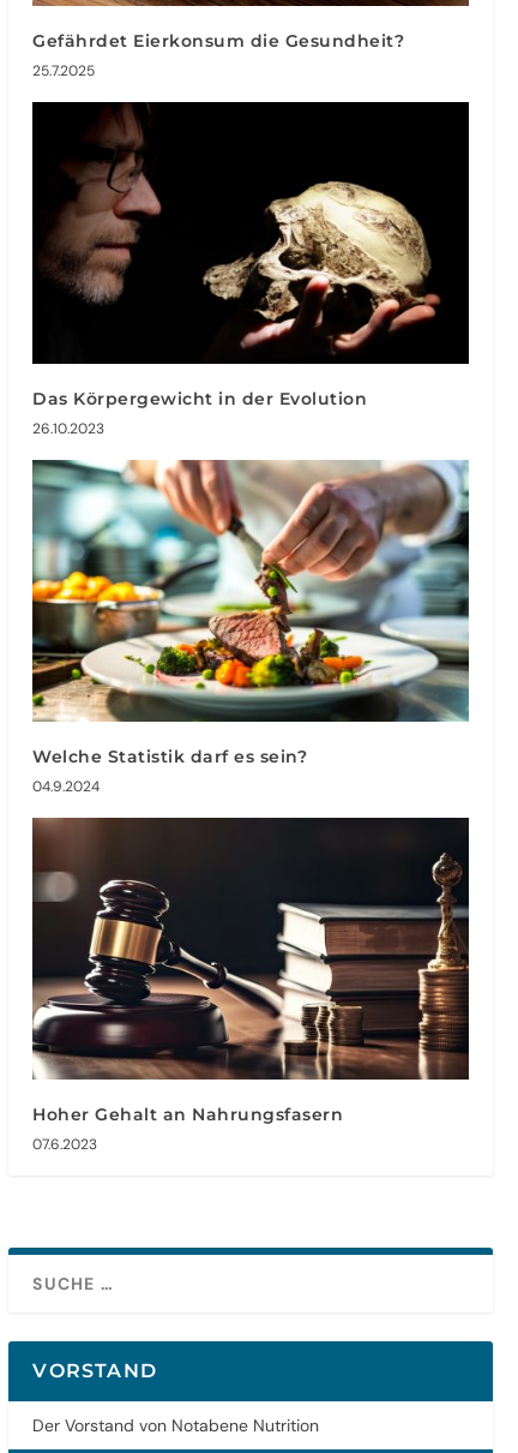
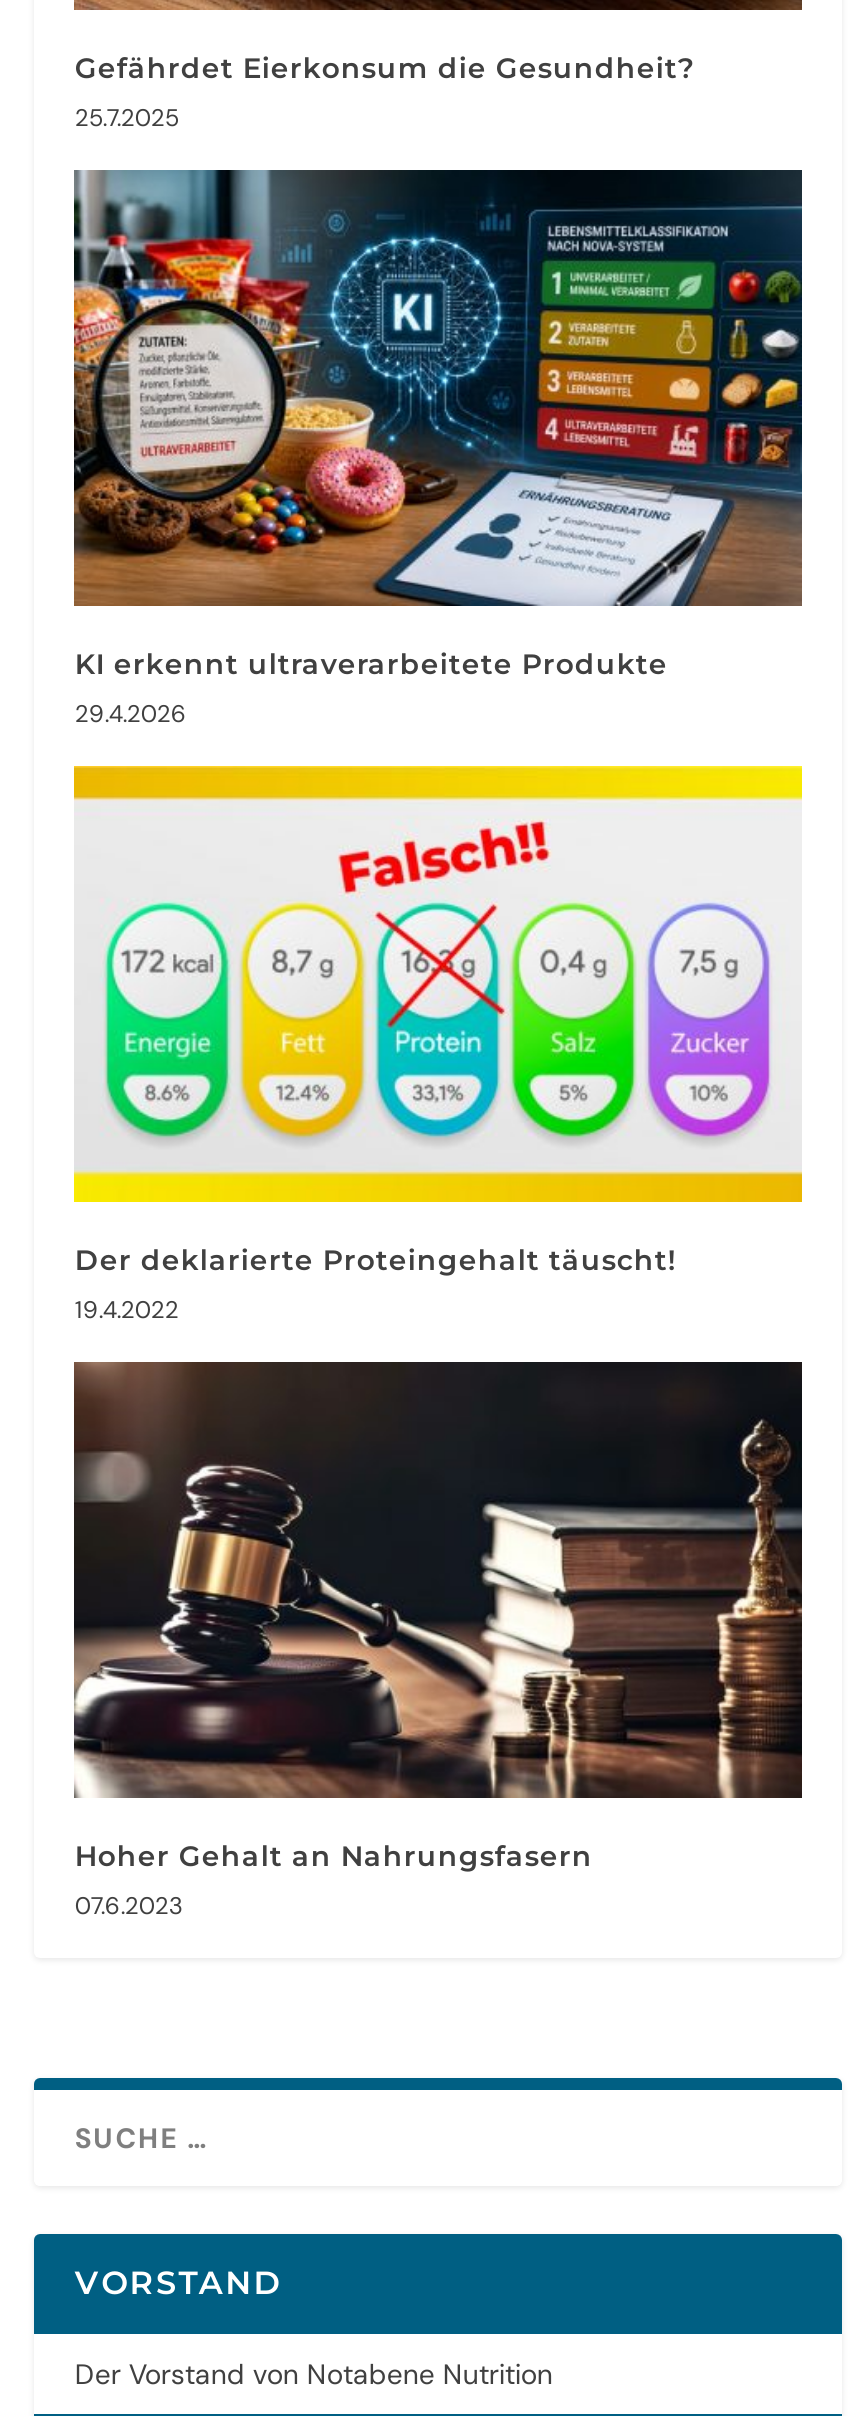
- [image]
- Das Körpergewicht in der Evolution
- 26.10.2023
+ [image]
+ KI erkennt ultraverarbeitete Produkte
+ 29.4.2026

- [image]
- Welche Statistik darf es sein?
- 04.9.2024
+ [image]
+ Der deklarierte Proteingehalt täuscht!
+ 19.4.2022
